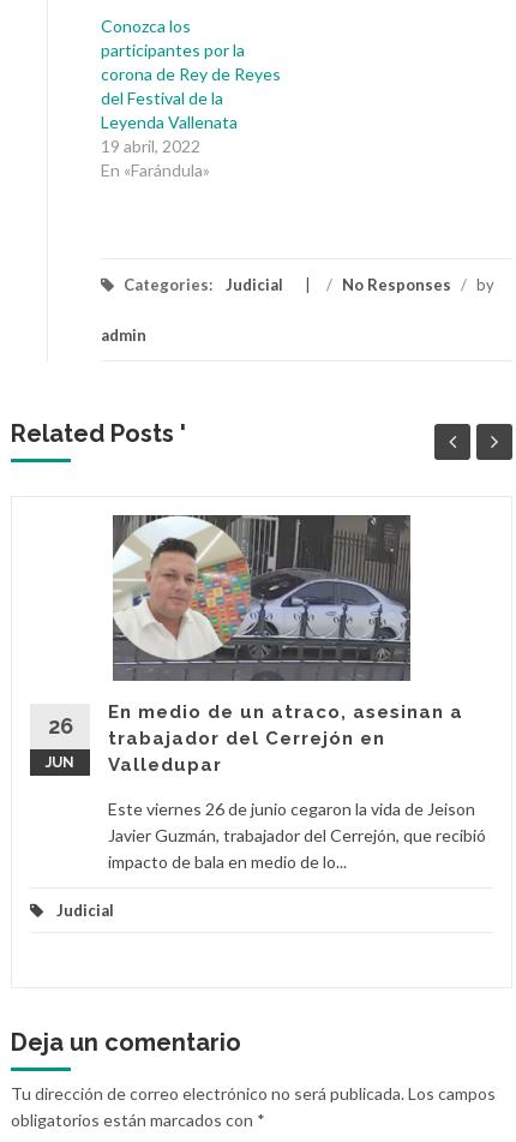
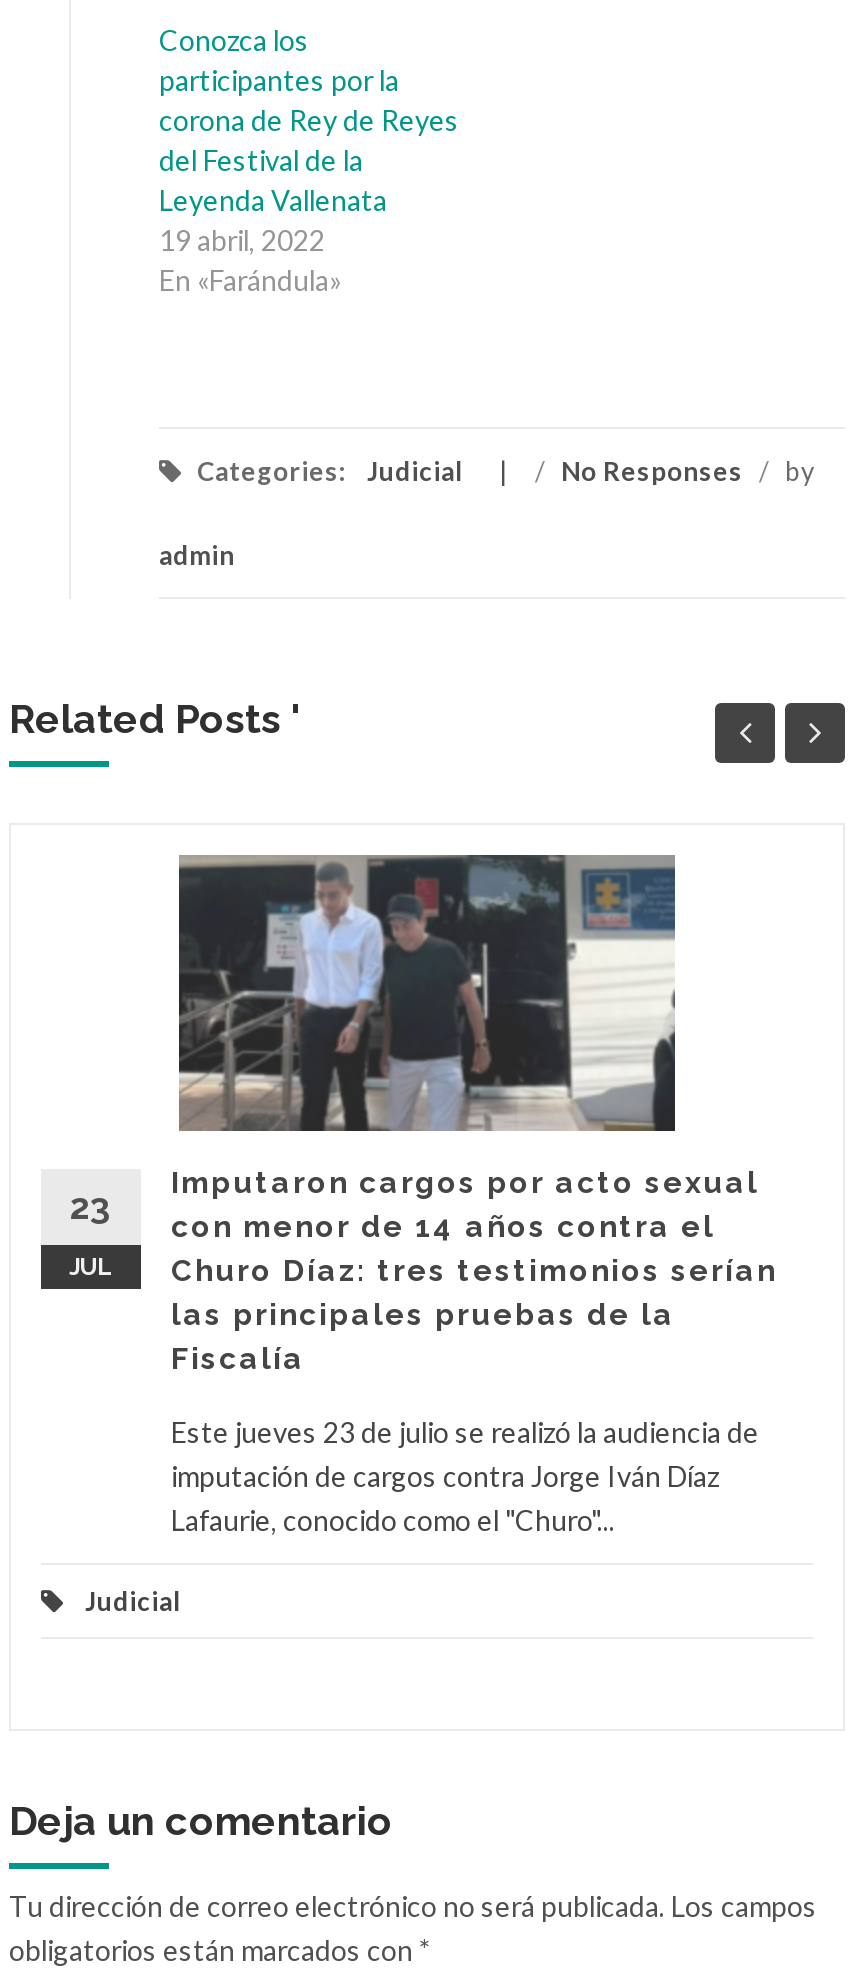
- [image]
+ [image]

- En medio de un atraco, asesinan a
- trabajador del Cerrejón en
- Valledupar
+ Imputaron cargos por acto sexual
+ con menor de 14 años contra el
+ Churo Díaz: tres testimonios serían
+ las principales pruebas de la
+ Fiscalía

- 26
+ 23

- JUN
+ JUL

- Este viernes 26 de junio cegaron la vida de Jeison
- Javier Guzmán, trabajador del Cerrejón, que recibió
- impacto de bala en medio de lo...
+ Este jueves 23 de julio se realizó la audiencia de
+ imputación de cargos contra Jorge Iván Díaz
+ Lafaurie, conocido como el "Churo"...
